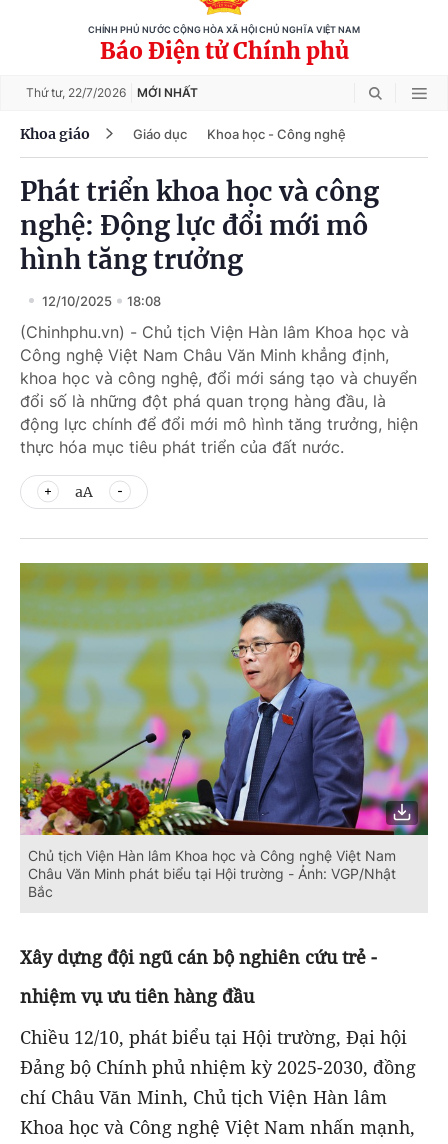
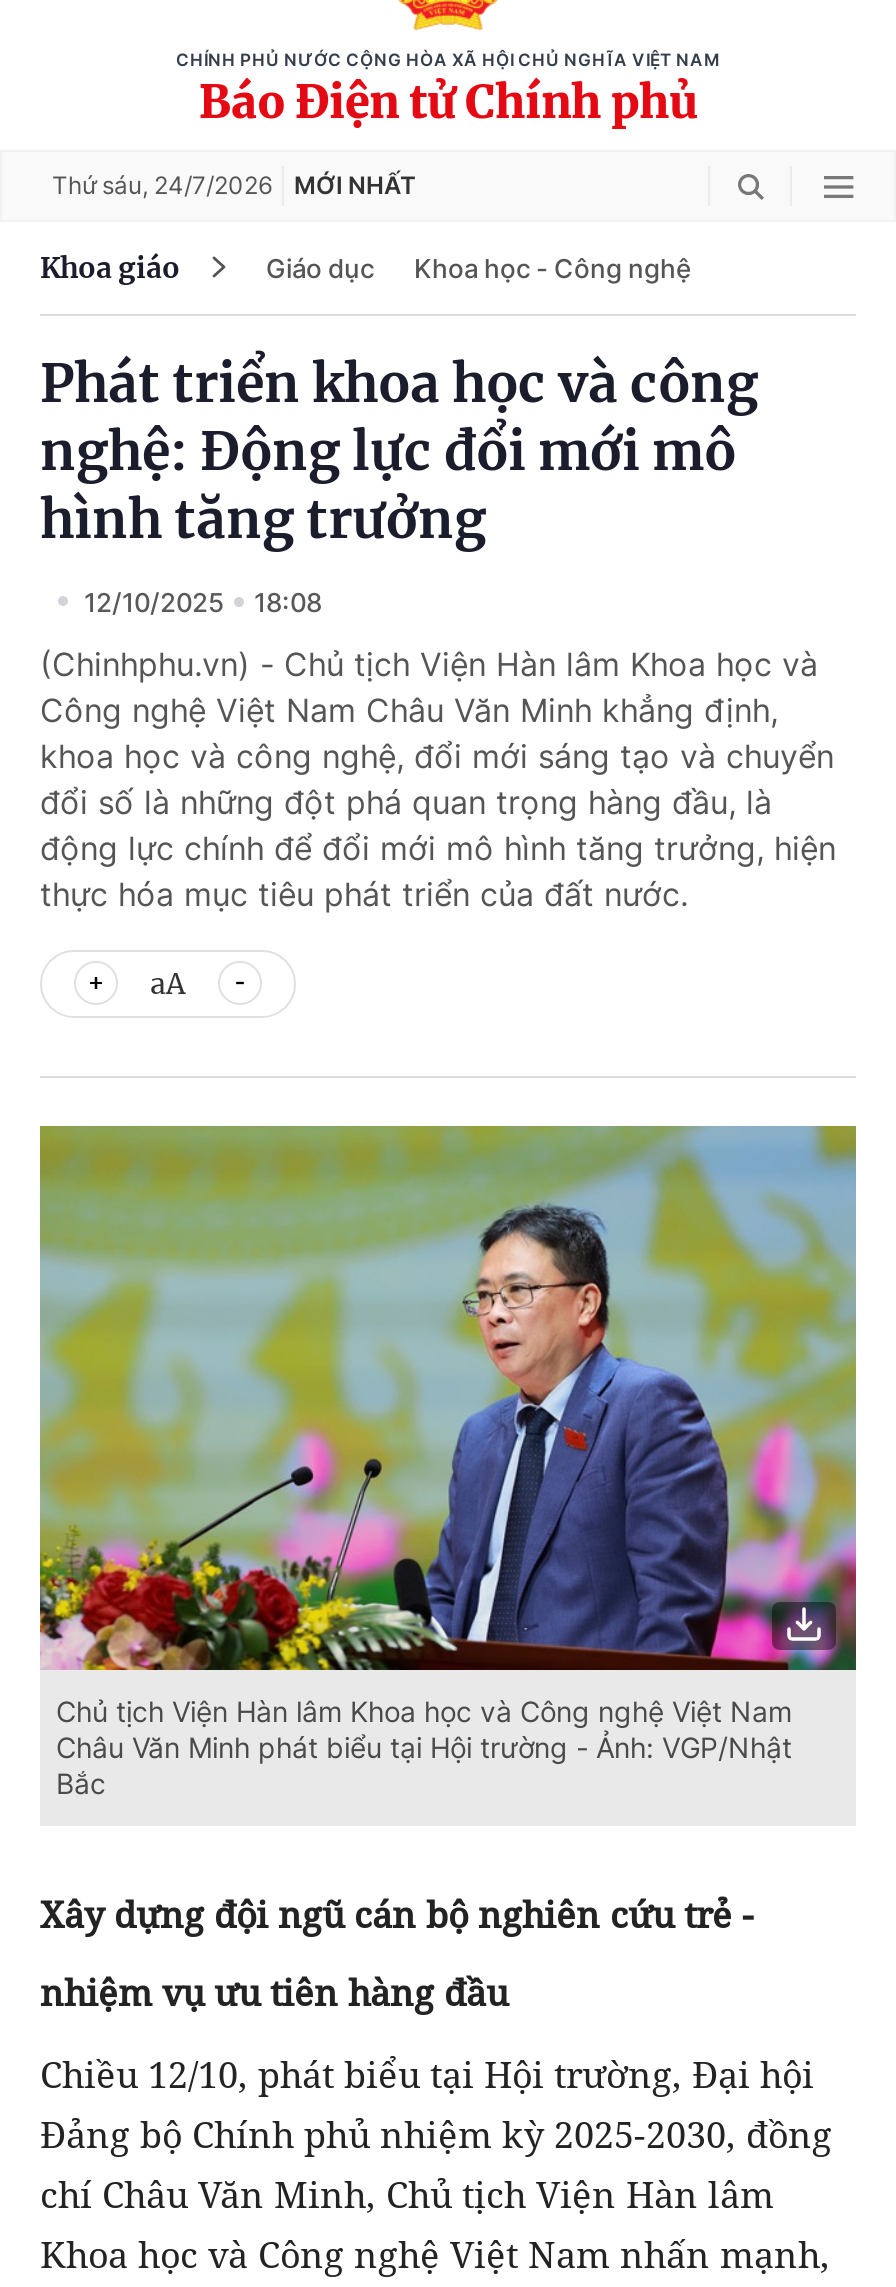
- Thứ tư, 22/7/2026 MỚI NHẤT
+ Thứ sáu, 24/7/2026 MỚI NHẤT
